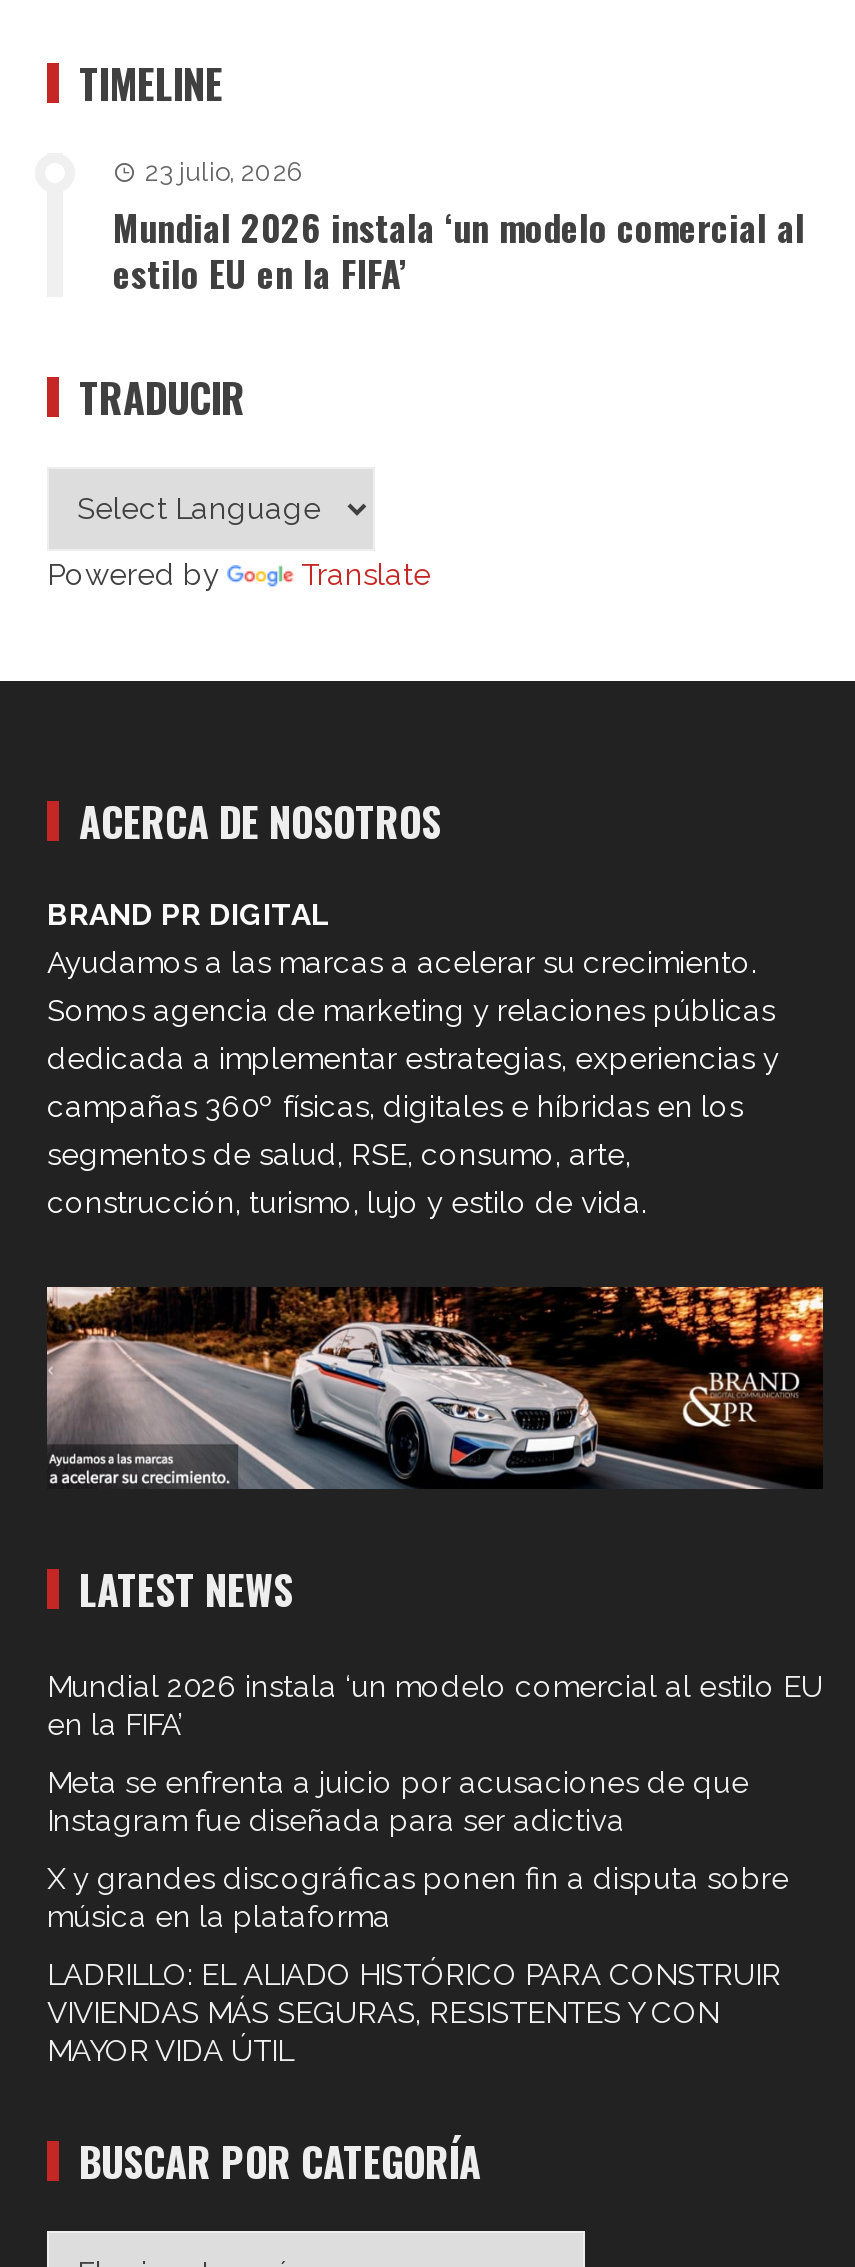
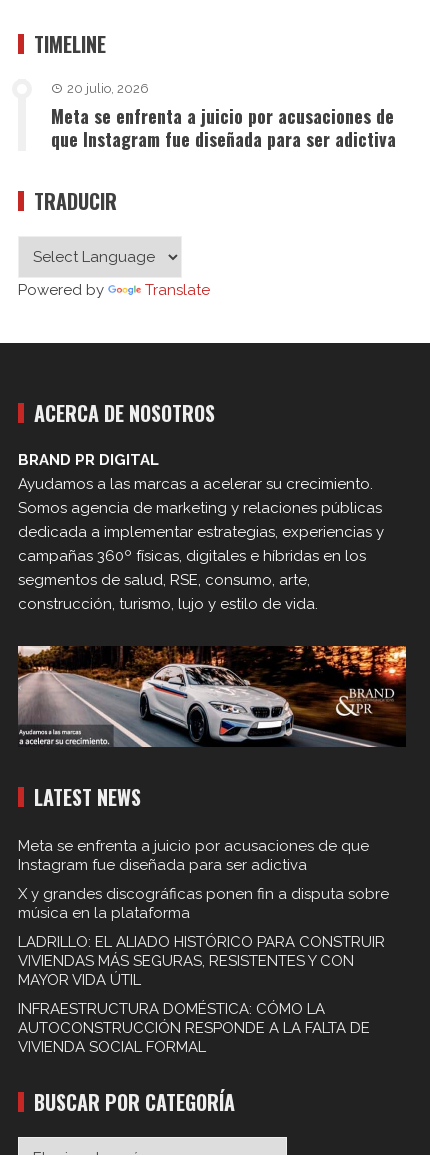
- 23 julio, 2026
- Mundial 2026 instala ‘un modelo comercial al
- estilo EU en la FIFA’
+ 20 julio, 2026
+ Meta se enfrenta a juicio por acusaciones de
+ que Instagram fue diseñada para ser adictiva

- Mundial 2026 instala ‘un modelo comercial al estilo EU
- en la FIFA’

moved up: Meta se enfrenta a juicio por acusaciones de que | Instagram fue diseñada para ser adictiva | X y grandes discográficas ponen fin a disputa sobre | música en la plataforma | LADRILLO: EL ALIADO HISTÓRICO PARA CONSTRUIR | VIVIENDAS MÁS SEGURAS, RESISTENTES Y CON | MAYOR VIDA ÚTIL

+ INFRAESTRUCTURA DOMÉSTICA: CÓMO LA
+ AUTOCONSTRUCCIÓN RESPONDE A LA FALTA DE
+ VIVIENDA SOCIAL FORMAL
